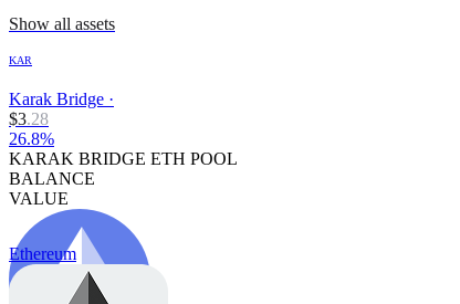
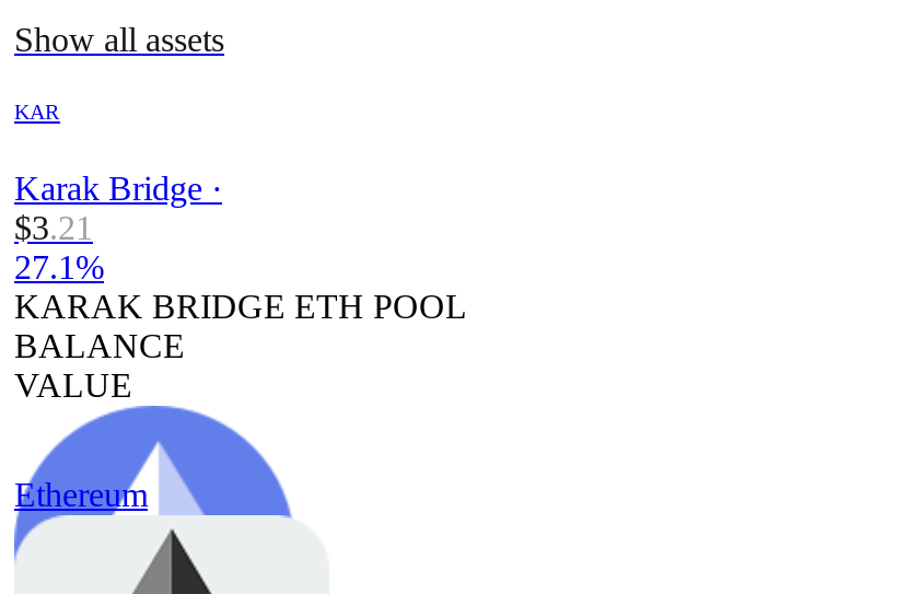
- $3.28
+ $3.21

- 26.8%
+ 27.1%
